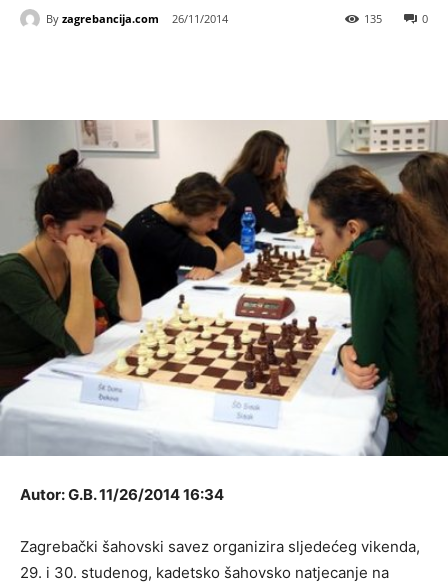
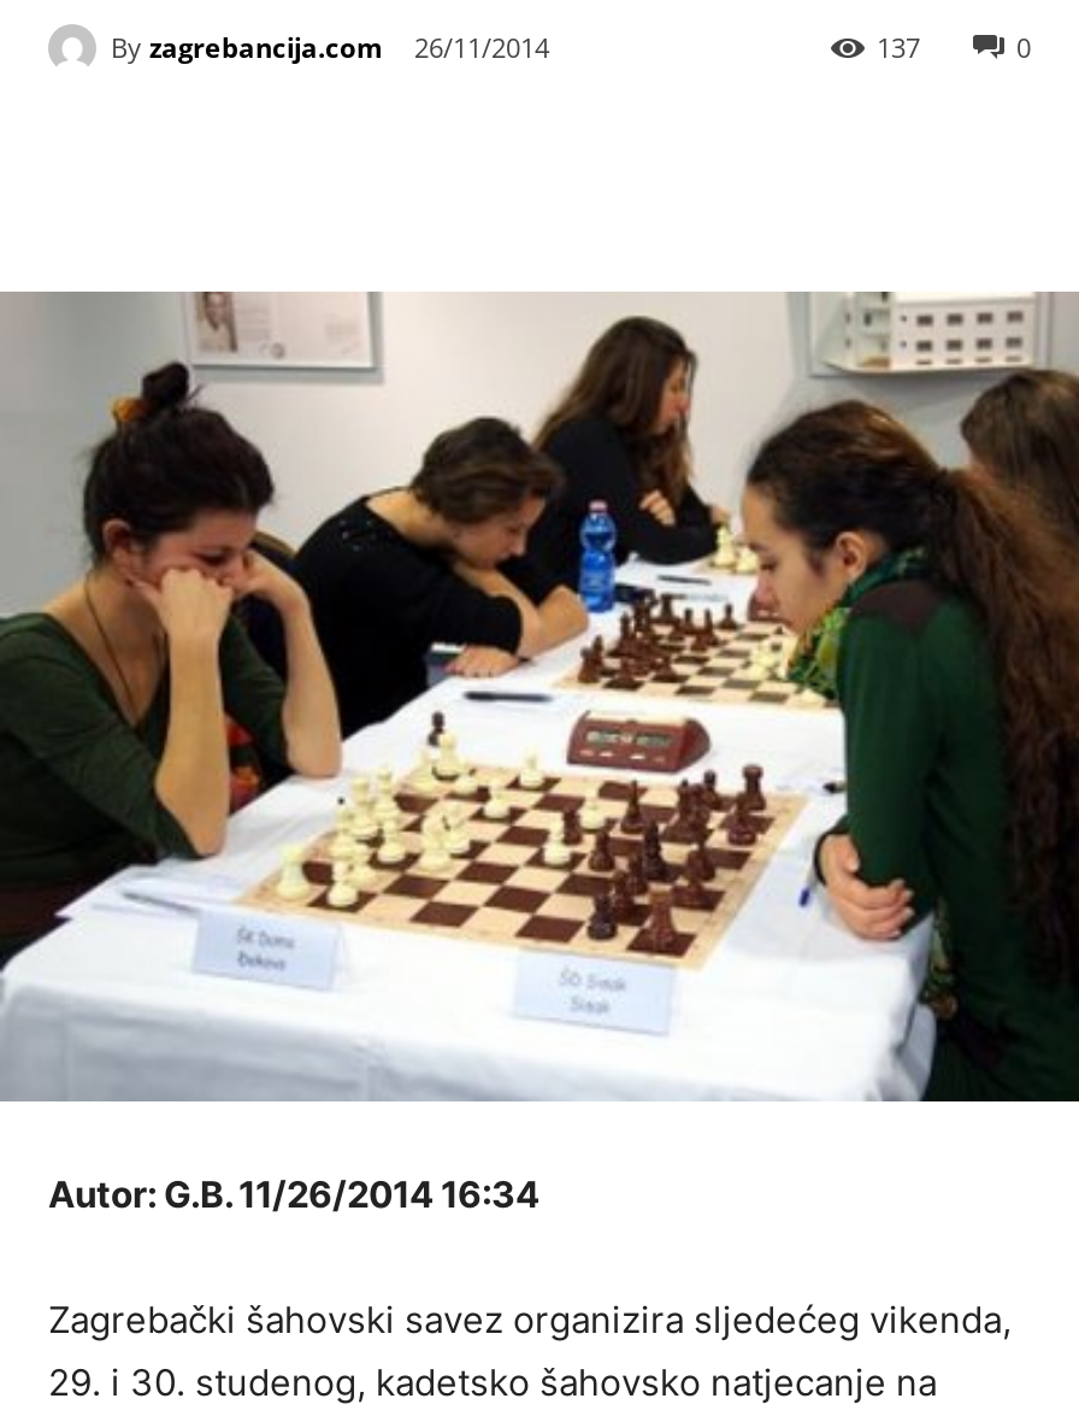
- 135
+ 137
